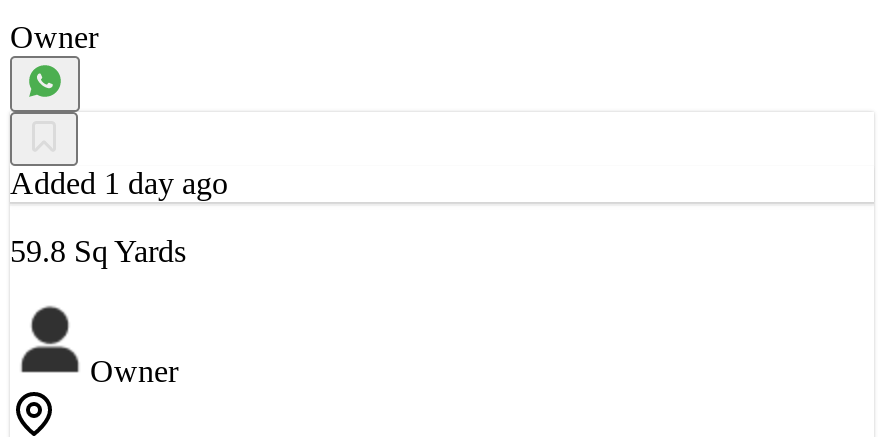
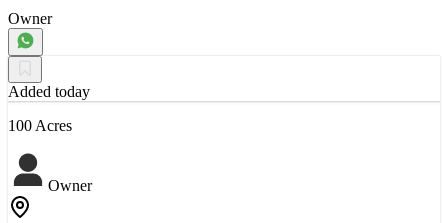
- Added 1 day ago
+ Added today

- 59.8 Sq Yards
+ 100 Acres
